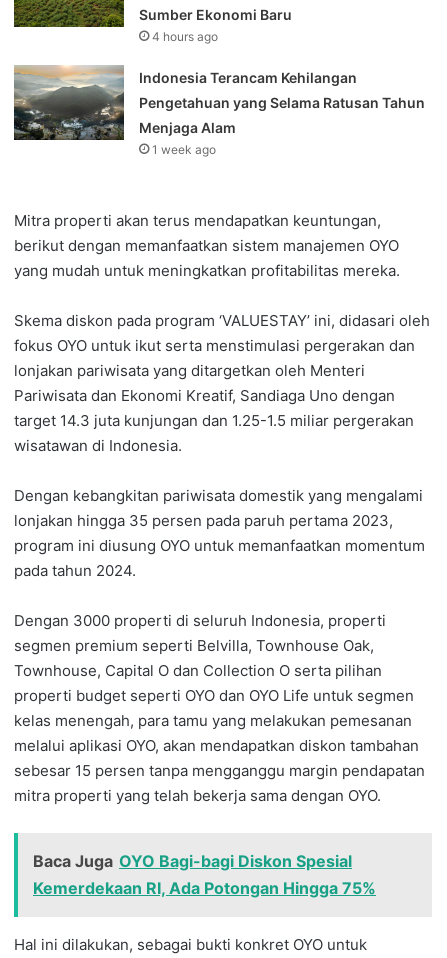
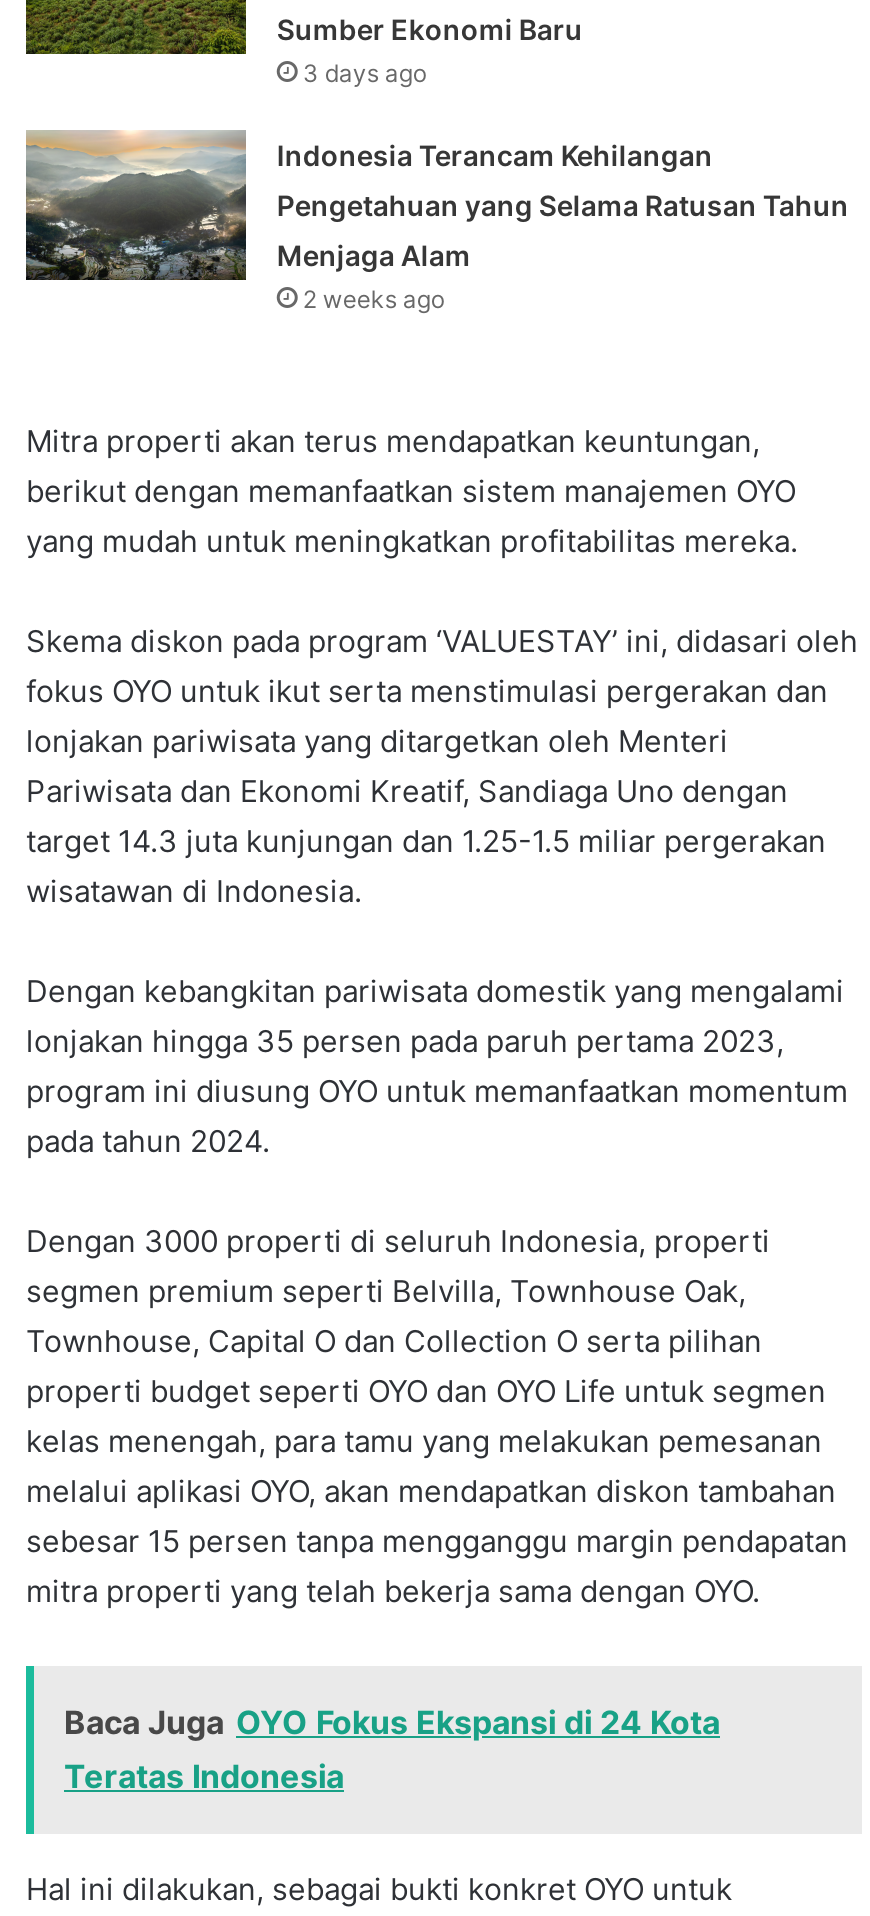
- 4 hours ago
+ 3 days ago

- 1 week ago
+ 2 weeks ago

- Baca Juga OYO Bagi-bagi Diskon Spesial
- Kemerdekaan RI, Ada Potongan Hingga 75%
+ Baca Juga OYO Fokus Ekspansi di 24 Kota
+ Teratas Indonesia
